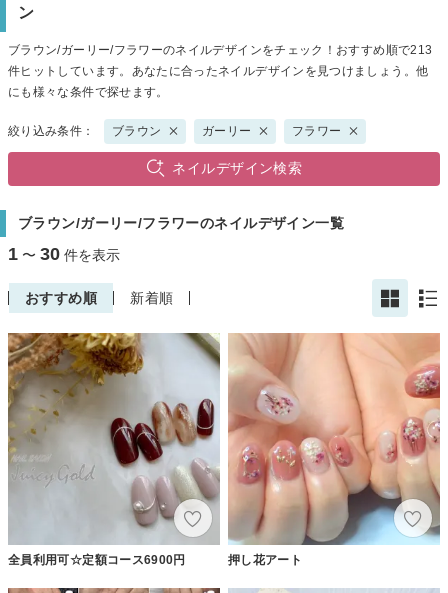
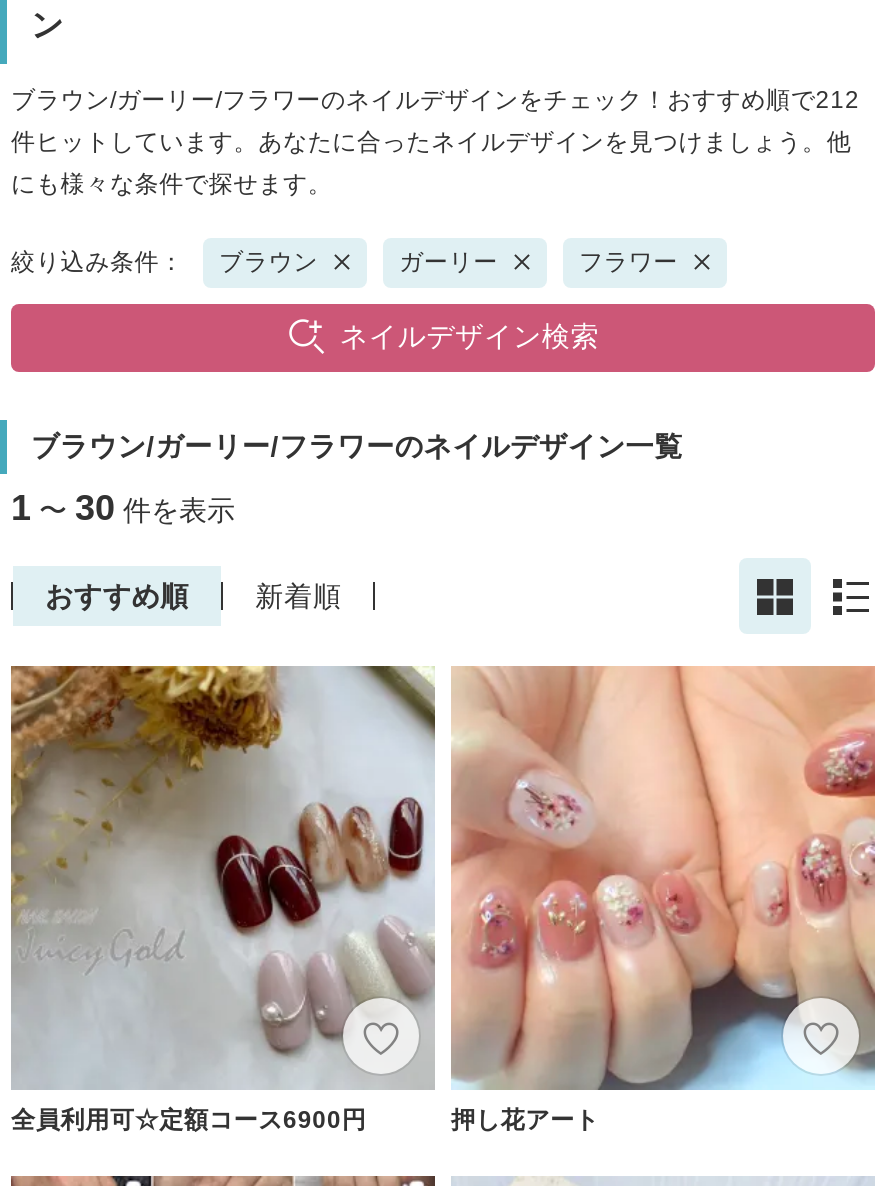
- ブラウン/ガーリー/フラワーのネイルデザインをチェック！おすすめ順で213
+ ブラウン/ガーリー/フラワーのネイルデザインをチェック！おすすめ順で212
